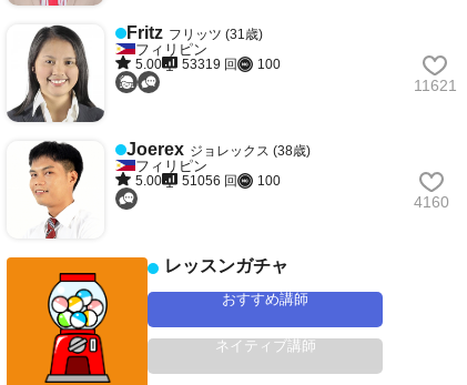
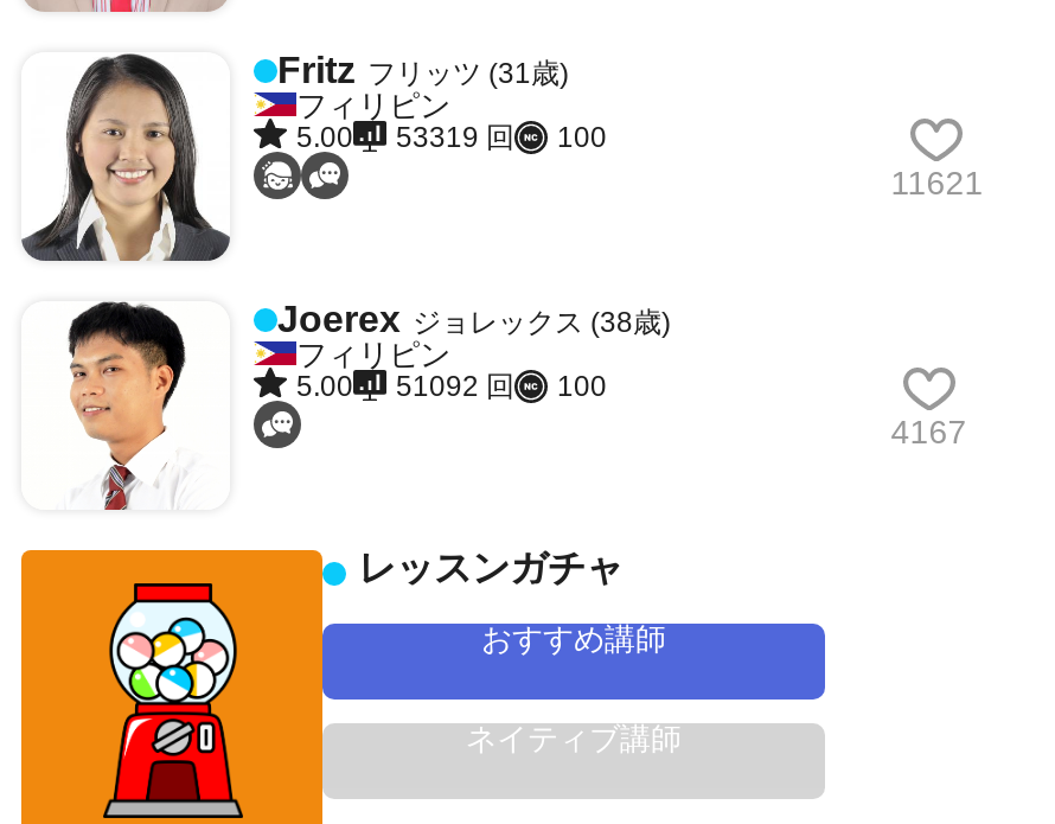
- 5.00 51056 回 100
+ 5.00 51092 回 100

- 4160
+ 4167
